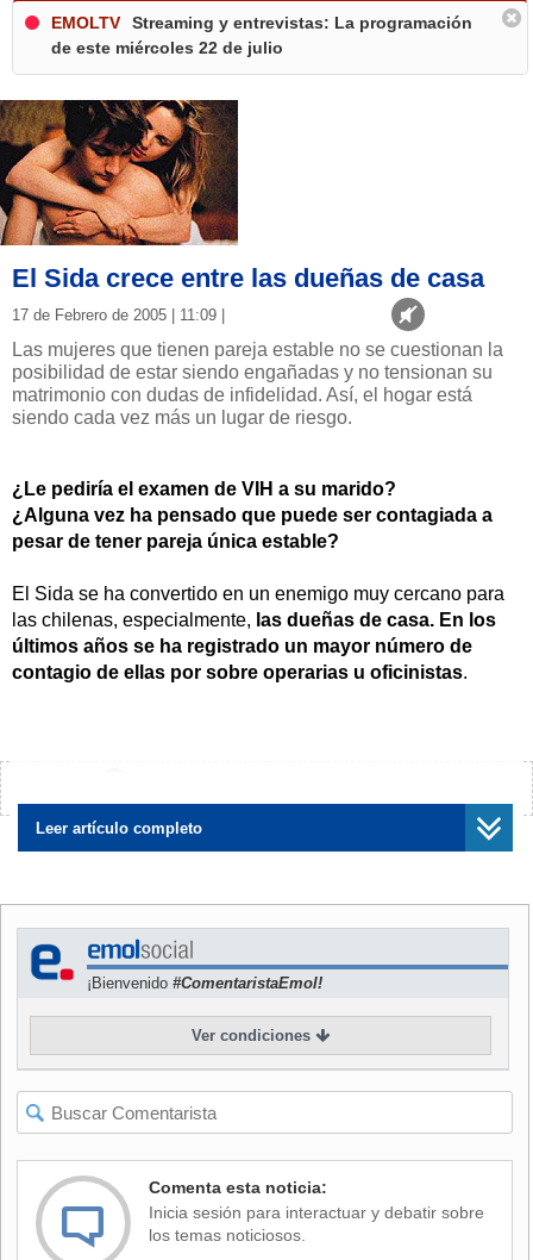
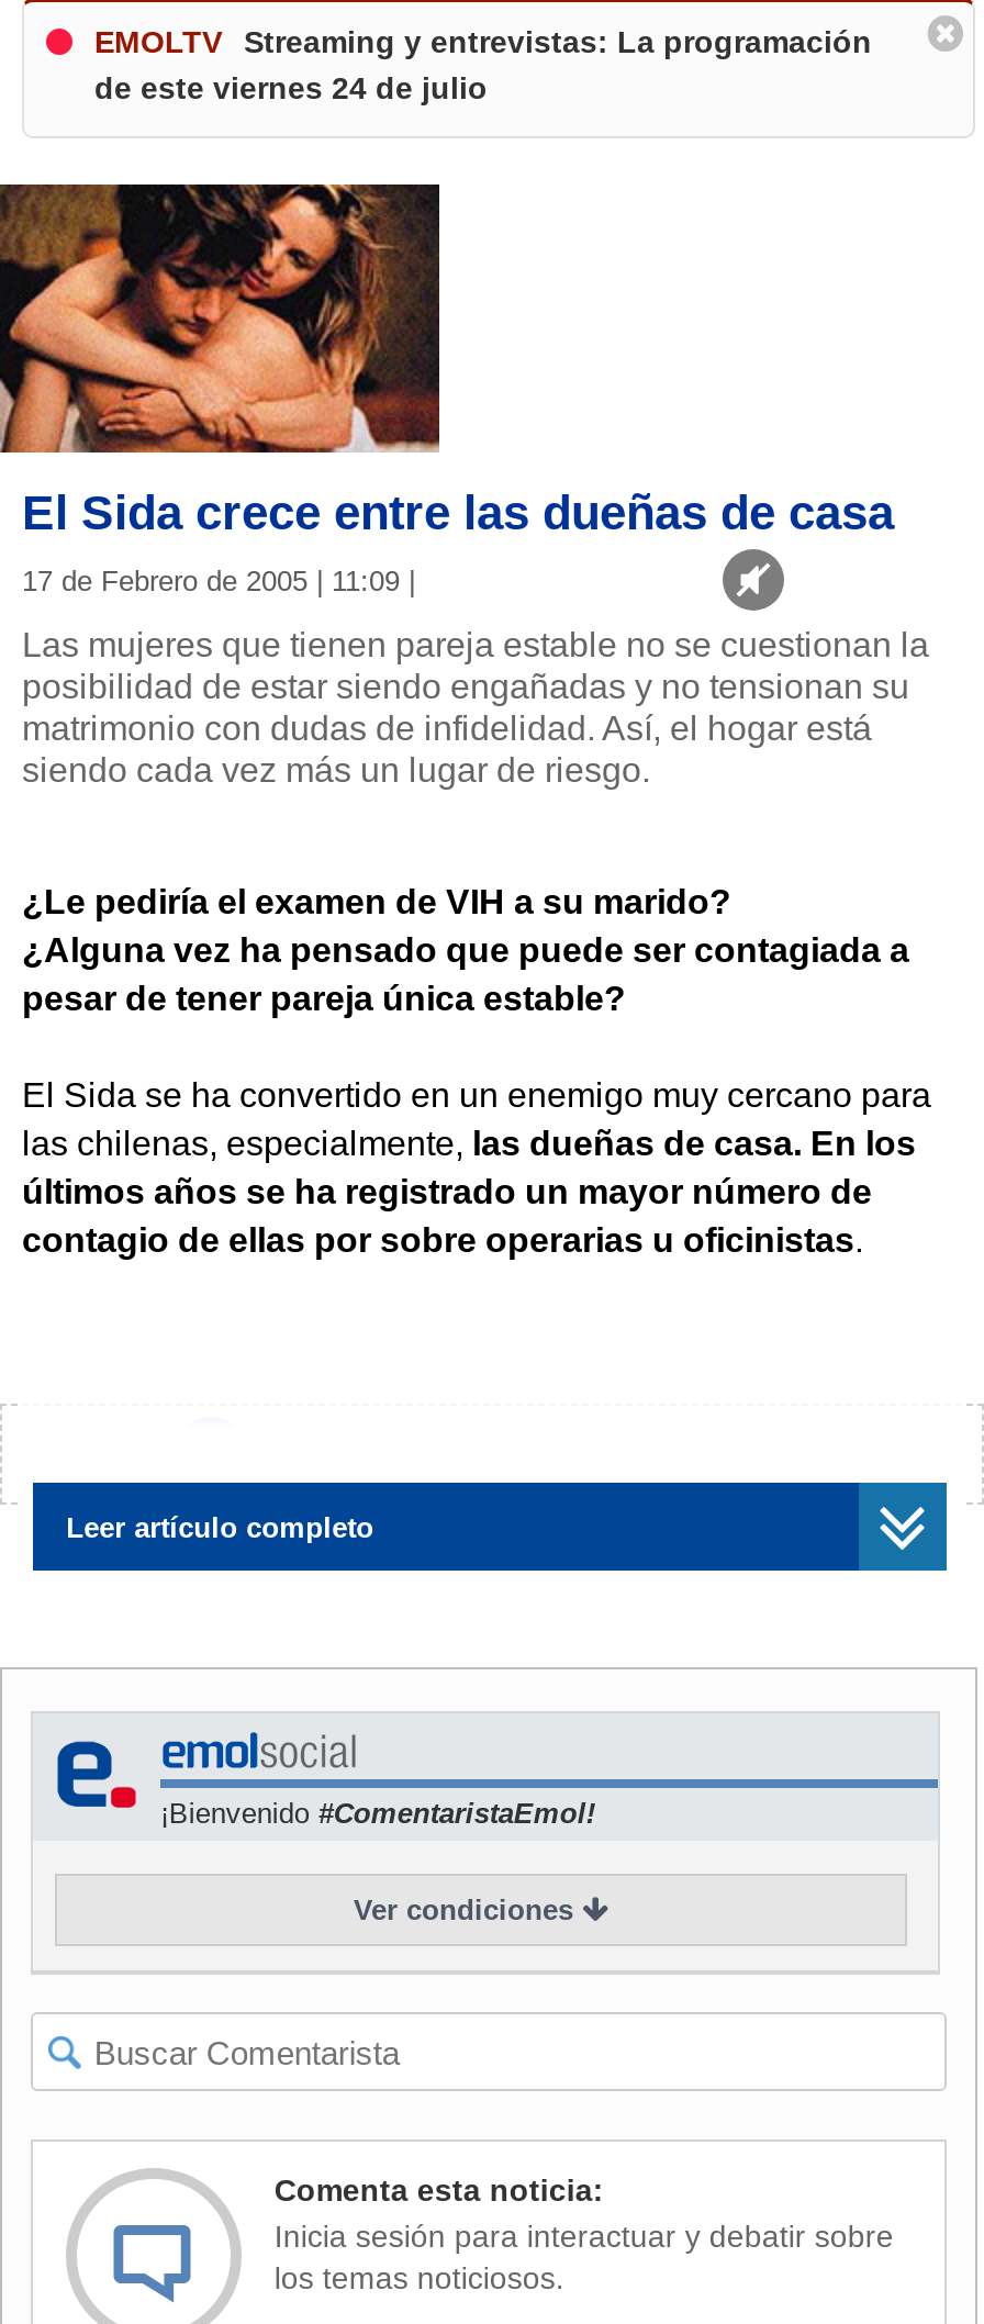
- de este miércoles 22 de julio
+ de este viernes 24 de julio
